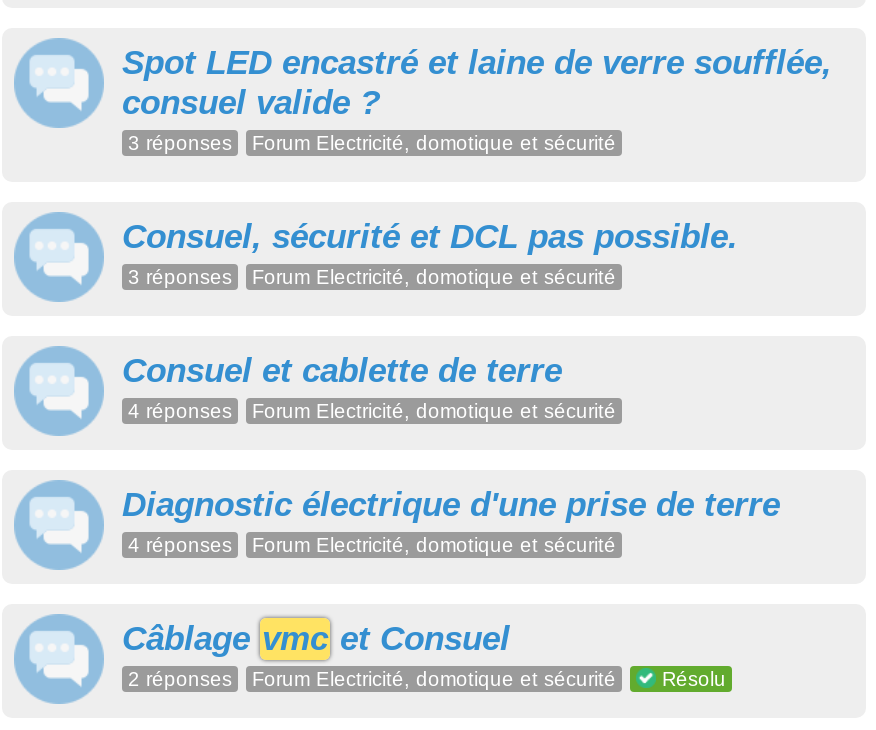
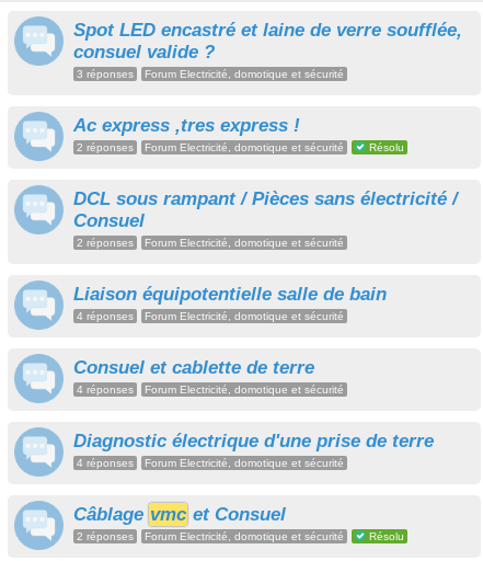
- Consuel, sécurité et DCL pas possible.
- 3 réponses
+ Ac express ,tres express !
+ 2 réponses
+ Forum Electricité, domotique et sécurité
+ Résolu
+ DCL sous rampant / Pièces sans électricité /
+ Consuel
+ 2 réponses
+ Forum Electricité, domotique et sécurité
+ Liaison équipotentielle salle de bain
+ 4 réponses
